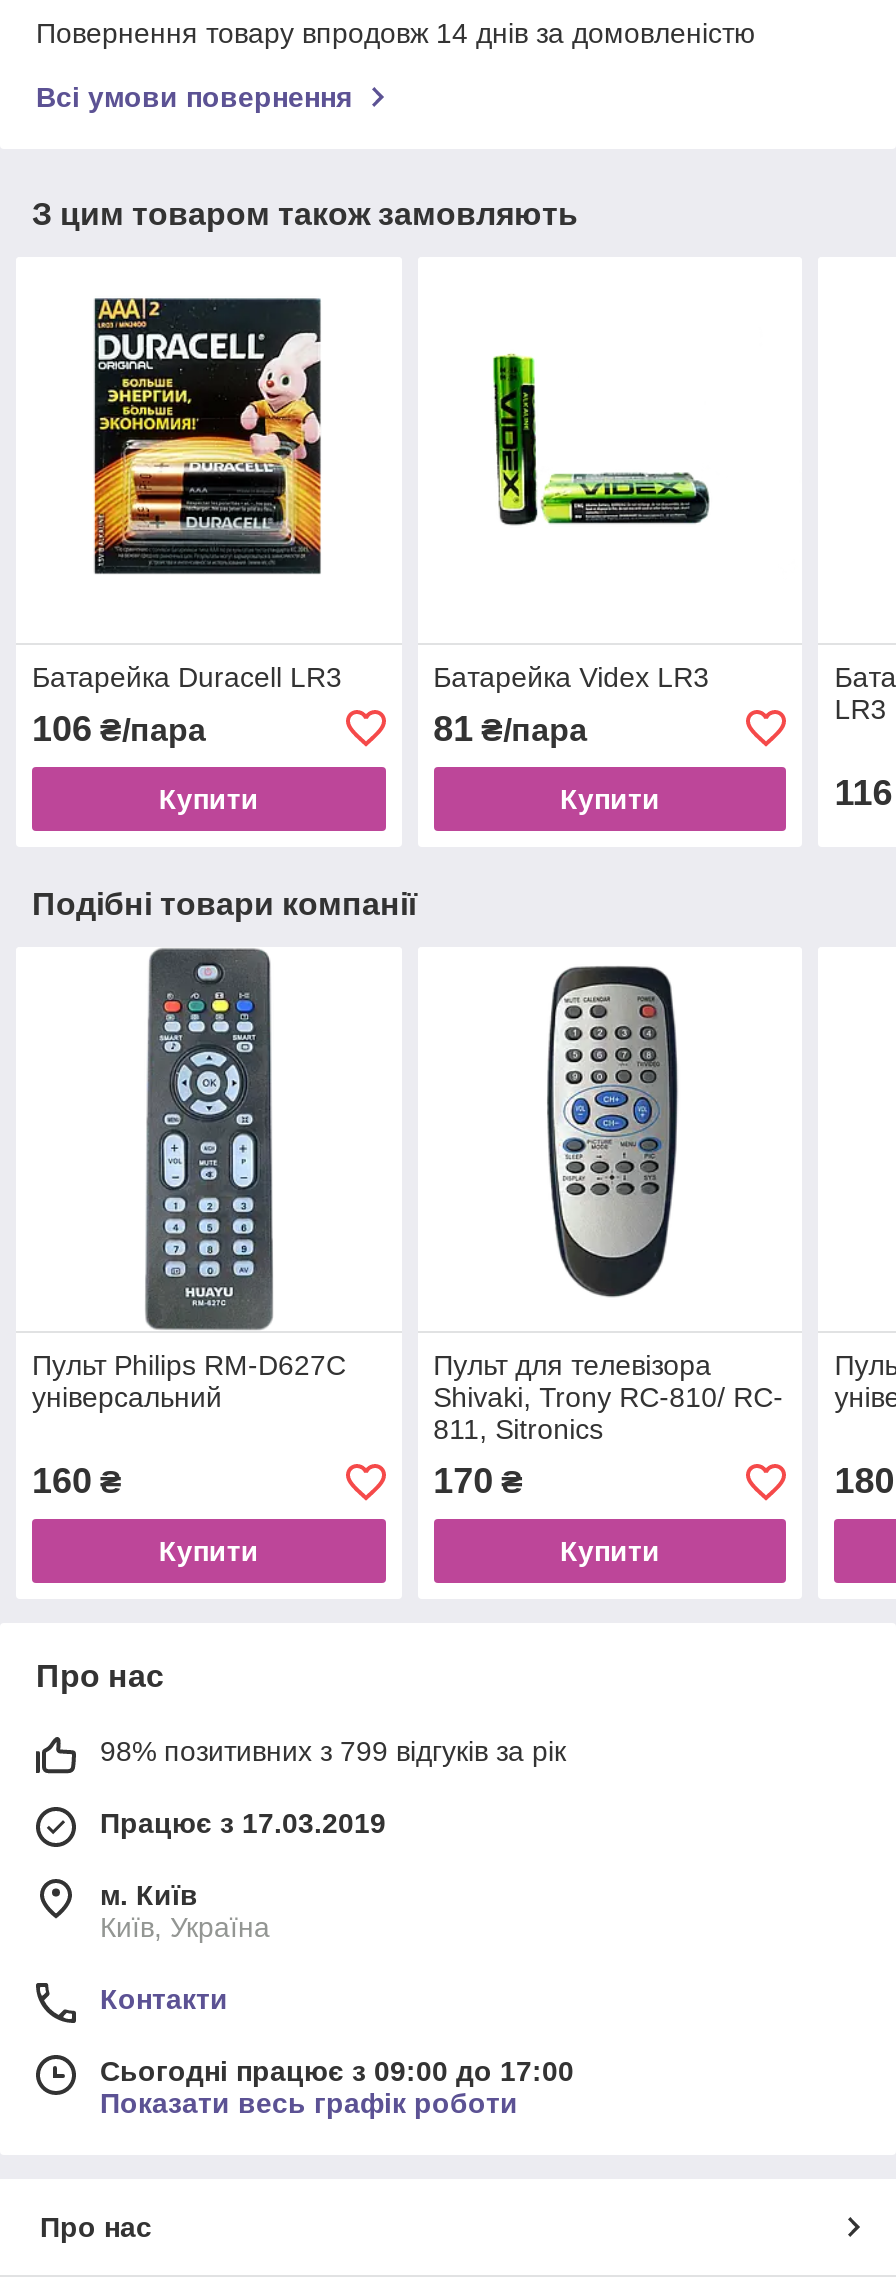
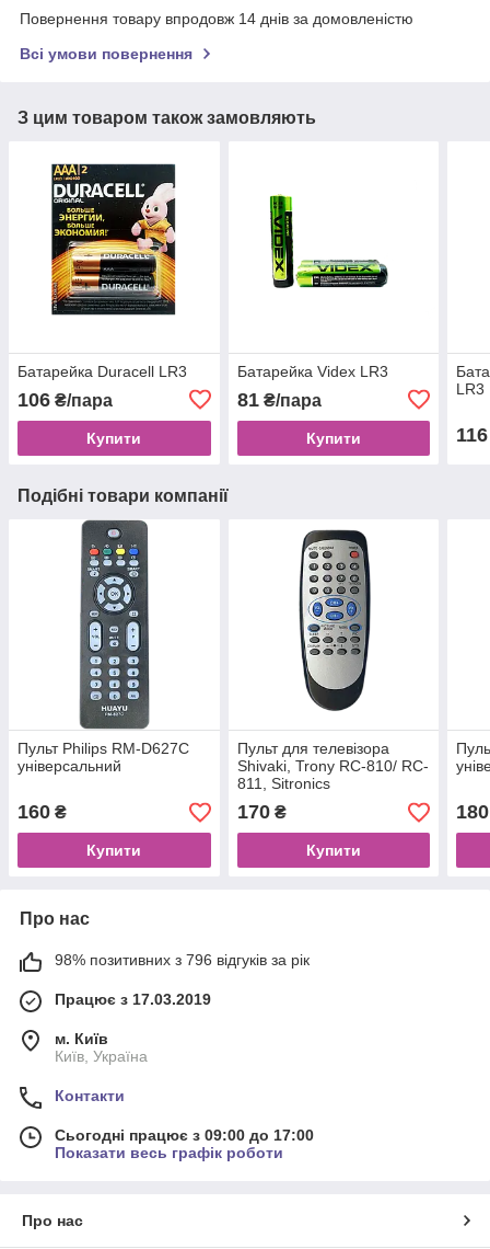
- 98% позитивних з 799 відгуків за рік
+ 98% позитивних з 796 відгуків за рік
